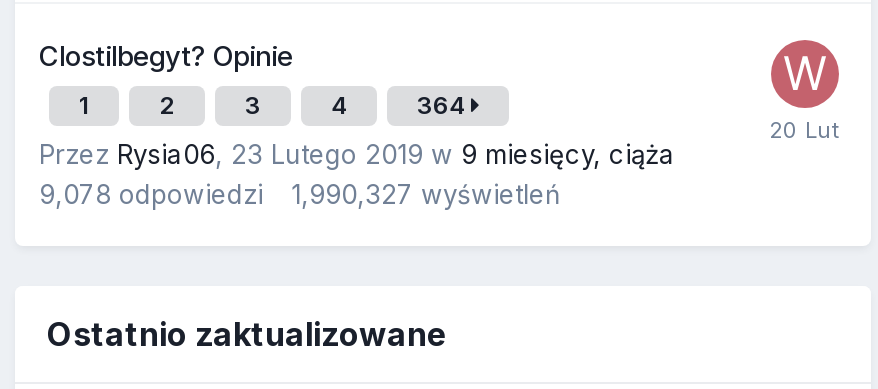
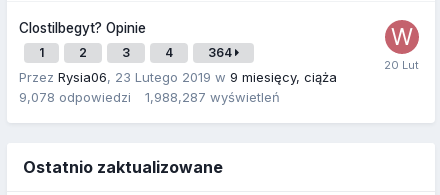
- 9,078 odpowiedzi 1,990,327 wyświetleń
+ 9,078 odpowiedzi 1,988,287 wyświetleń
